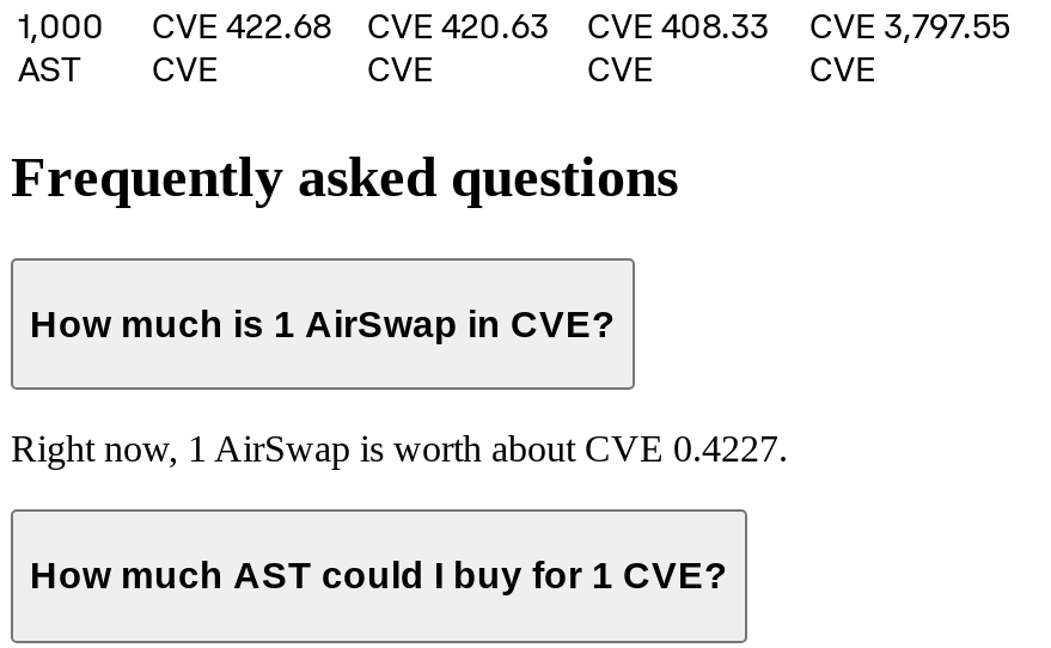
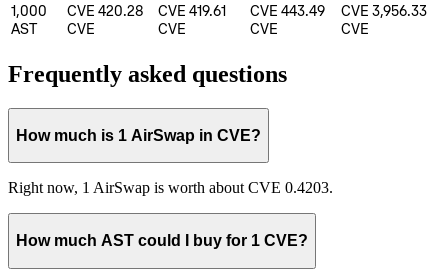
- CVE 422.68
+ CVE 420.28

- CVE 420.63
+ CVE 419.61

- CVE 408.33
+ CVE 443.49

- CVE 3,797.55
+ CVE 3,956.33

- Right now, 1 AirSwap is worth about CVE 0.4227.
+ Right now, 1 AirSwap is worth about CVE 0.4203.
